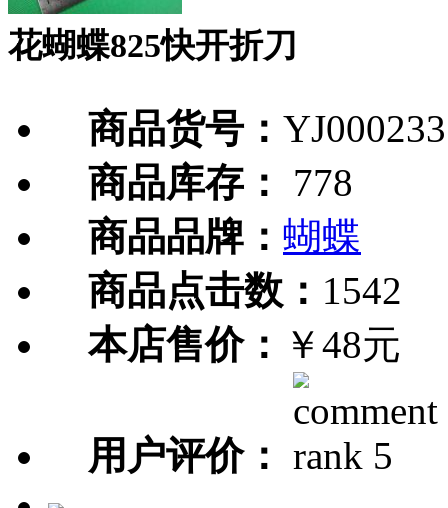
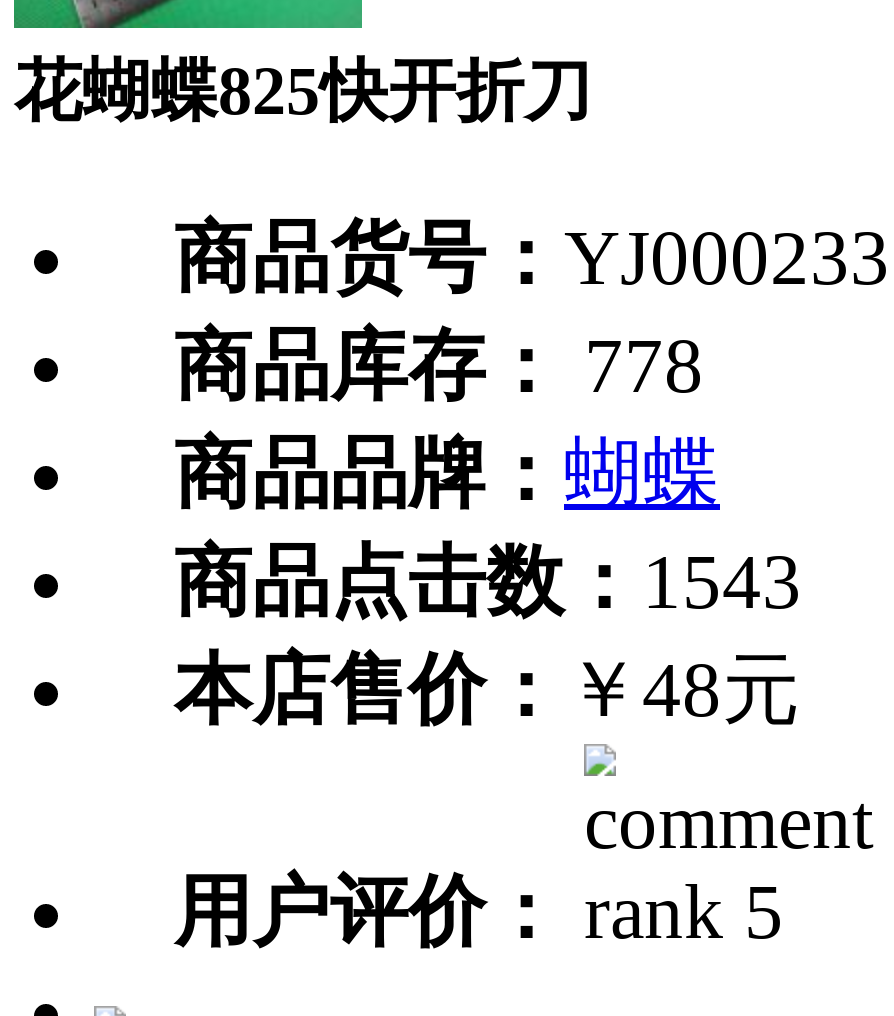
- 商品点击数：1542
+ 商品点击数：1543
